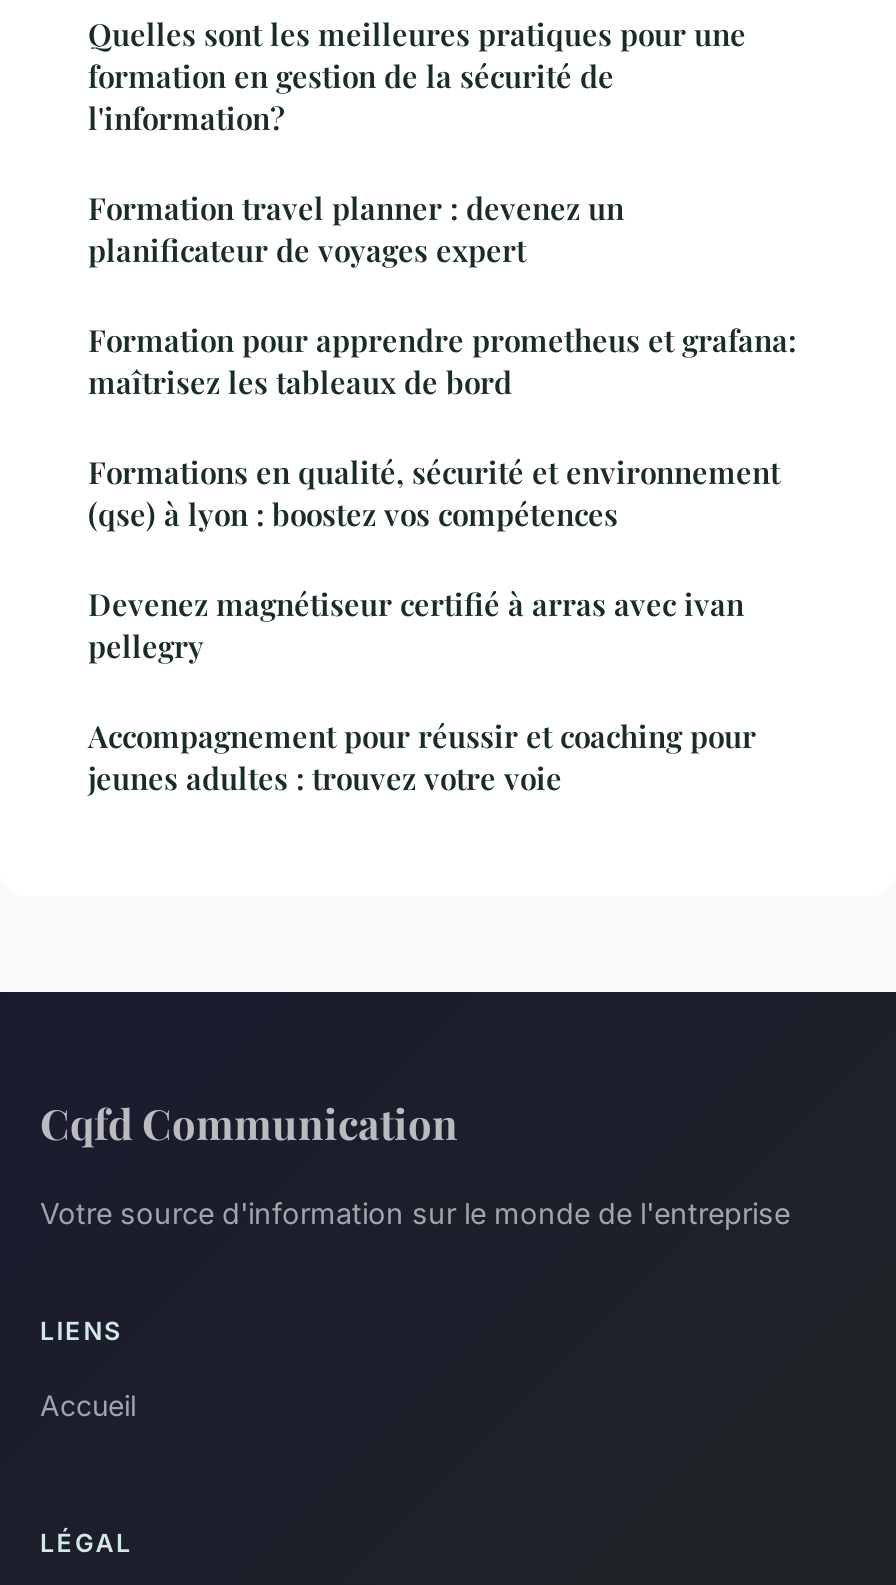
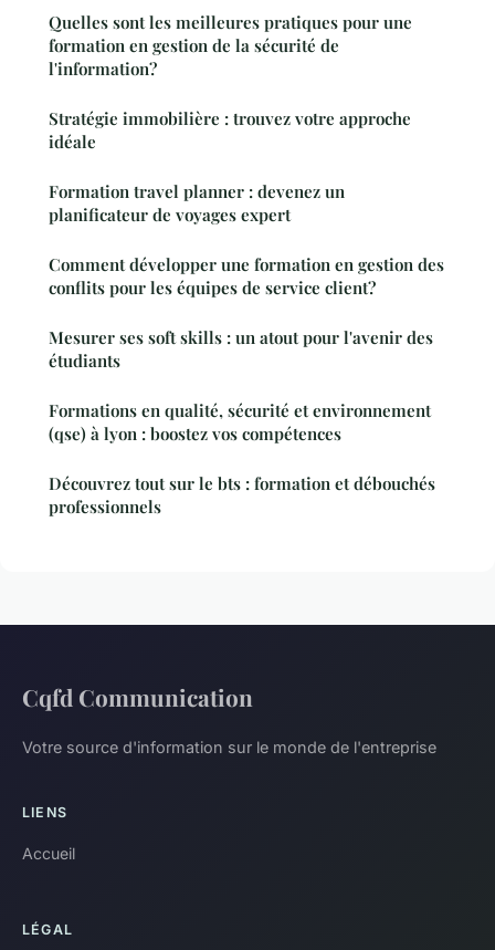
+ Stratégie immobilière : trouvez votre approche
+ idéale

- Formation pour apprendre prometheus et grafana:
- maîtrisez les tableaux de bord
+ Comment développer une formation en gestion des
+ conflits pour les équipes de service client?
+ Mesurer ses soft skills : un atout pour l'avenir des
+ étudiants

moved down: Formations en qualité, sécurité et environnement | (qse) à lyon : boostez vos compétences

- Devenez magnétiseur certifié à arras avec ivan
- pellegry
- Accompagnement pour réussir et coaching pour
- jeunes adultes : trouvez votre voie
+ Découvrez tout sur le bts : formation et débouchés
+ professionnels
